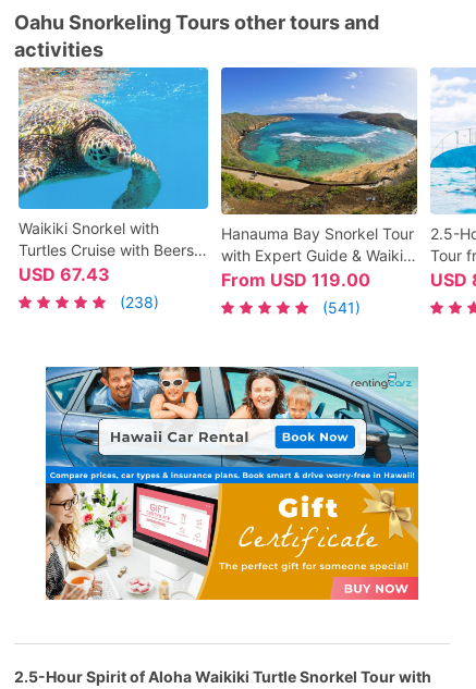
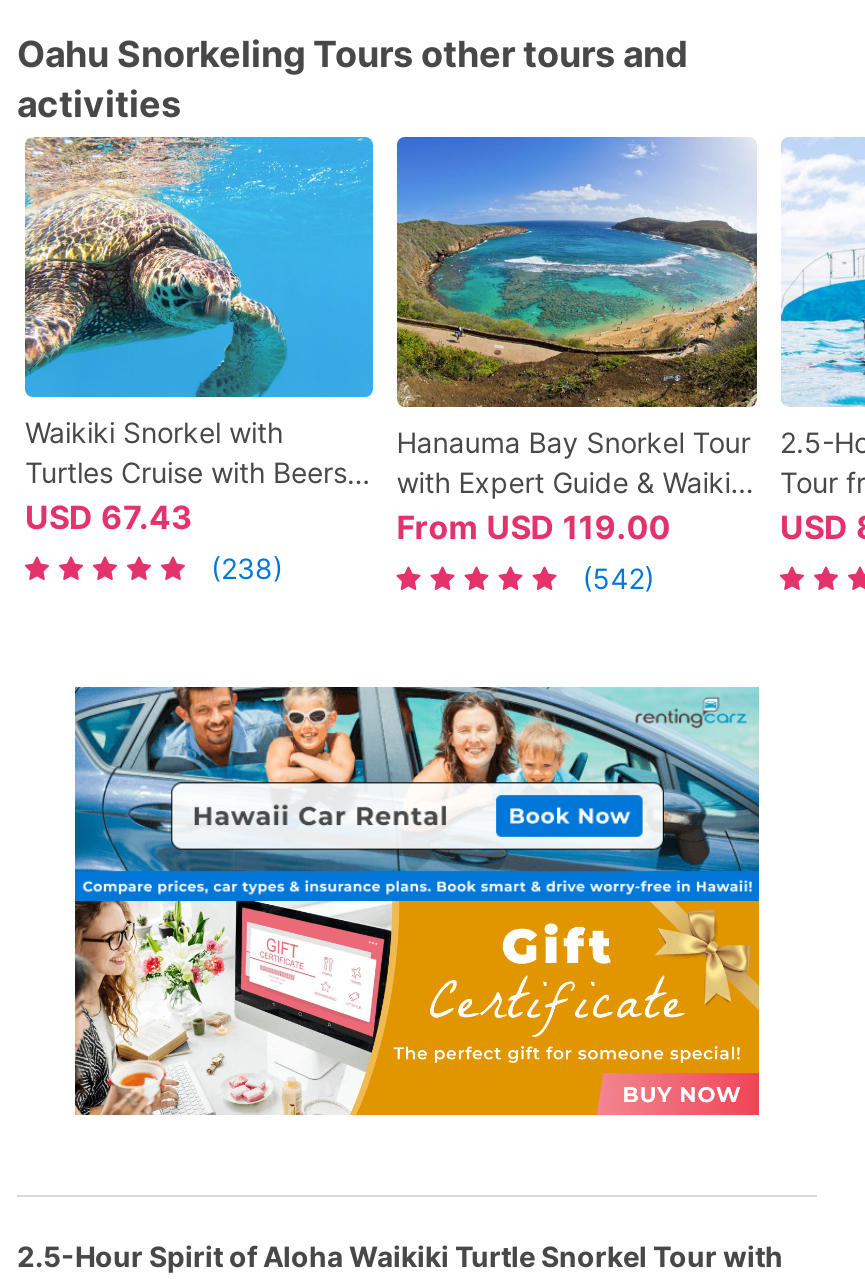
- (541)
+ (542)
